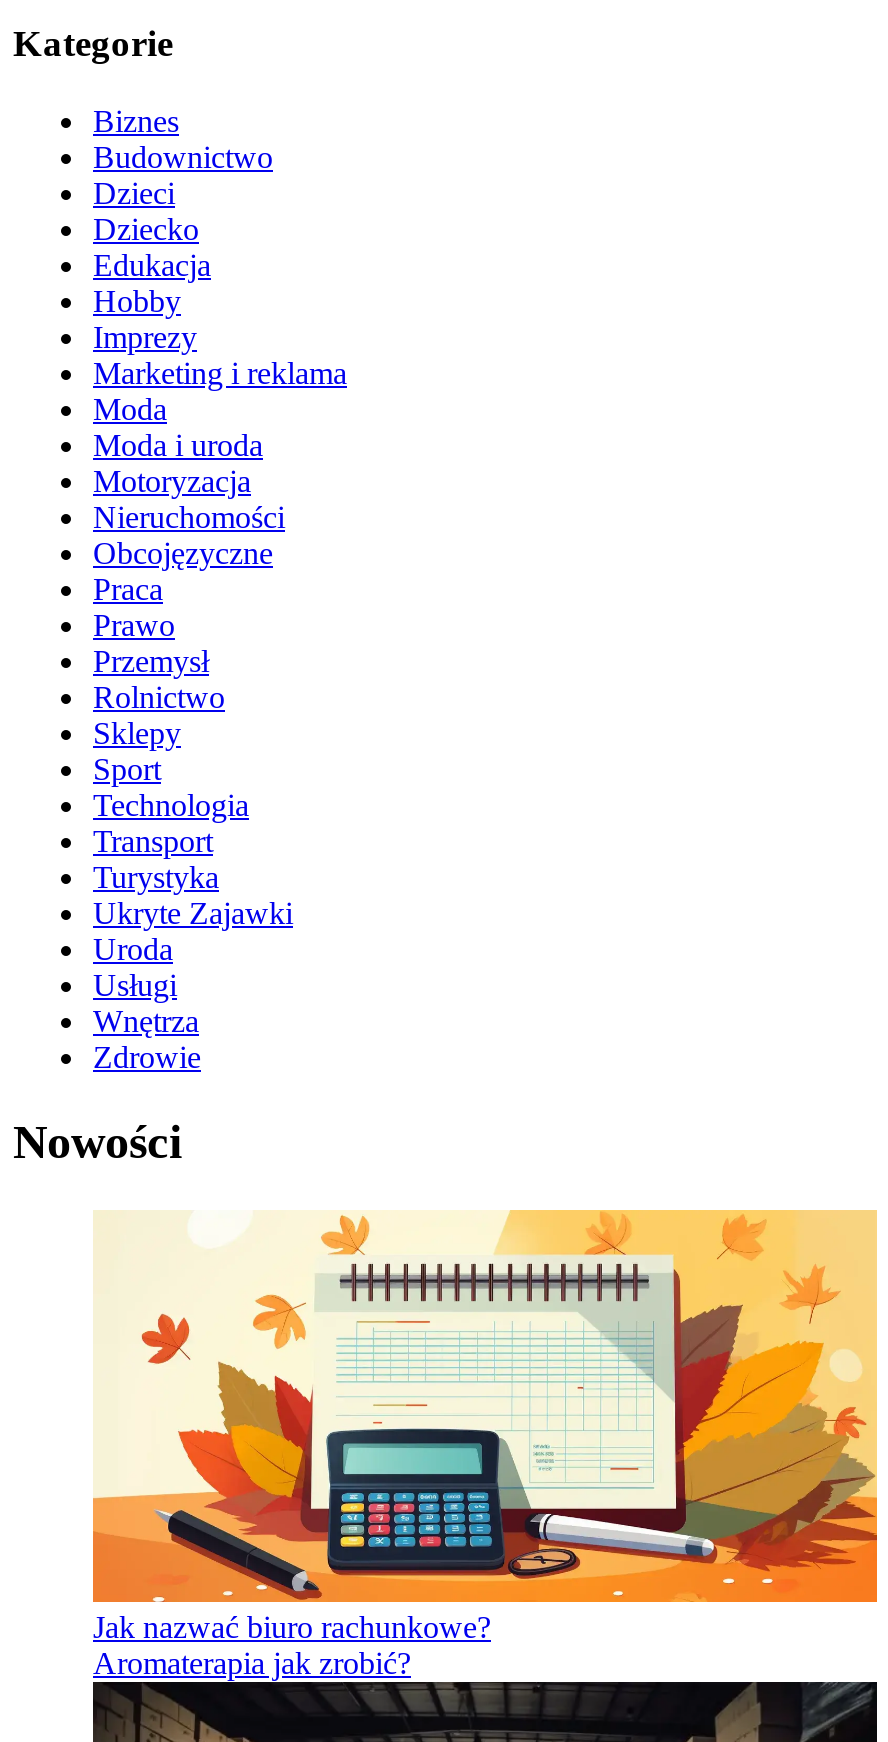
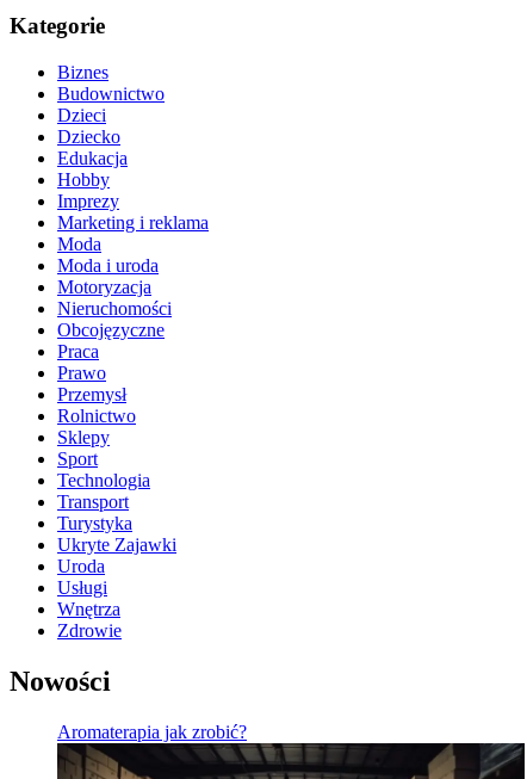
- [image]
- Jak nazwać biuro rachunkowe?
